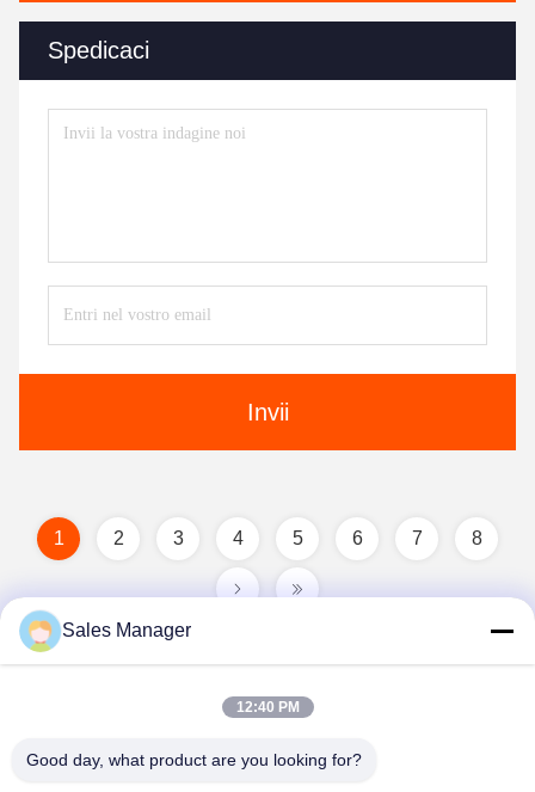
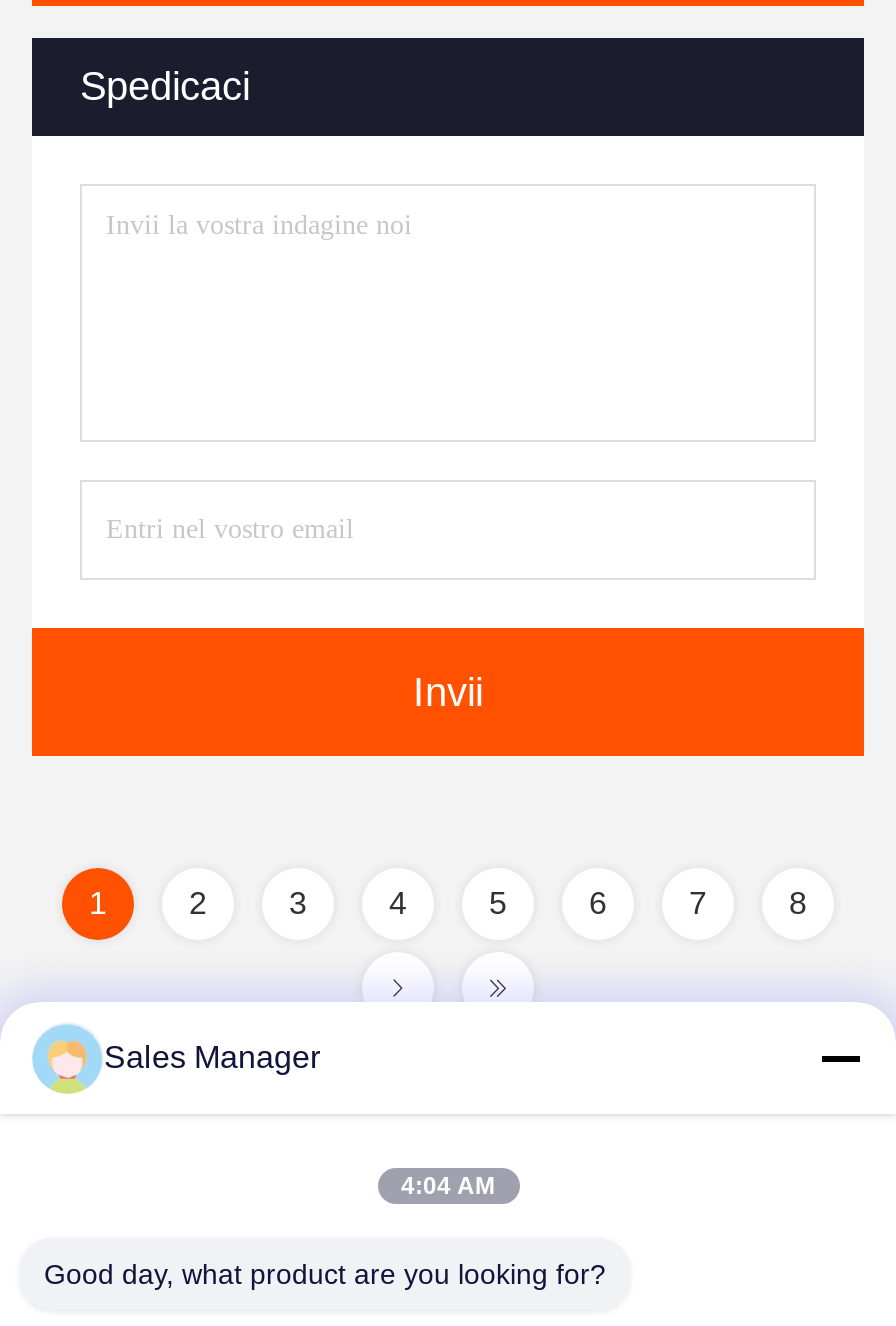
- 12:40 PM
+ 4:04 AM
